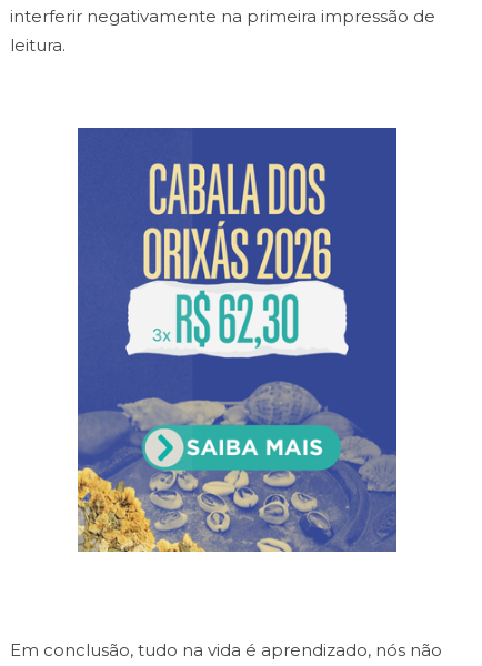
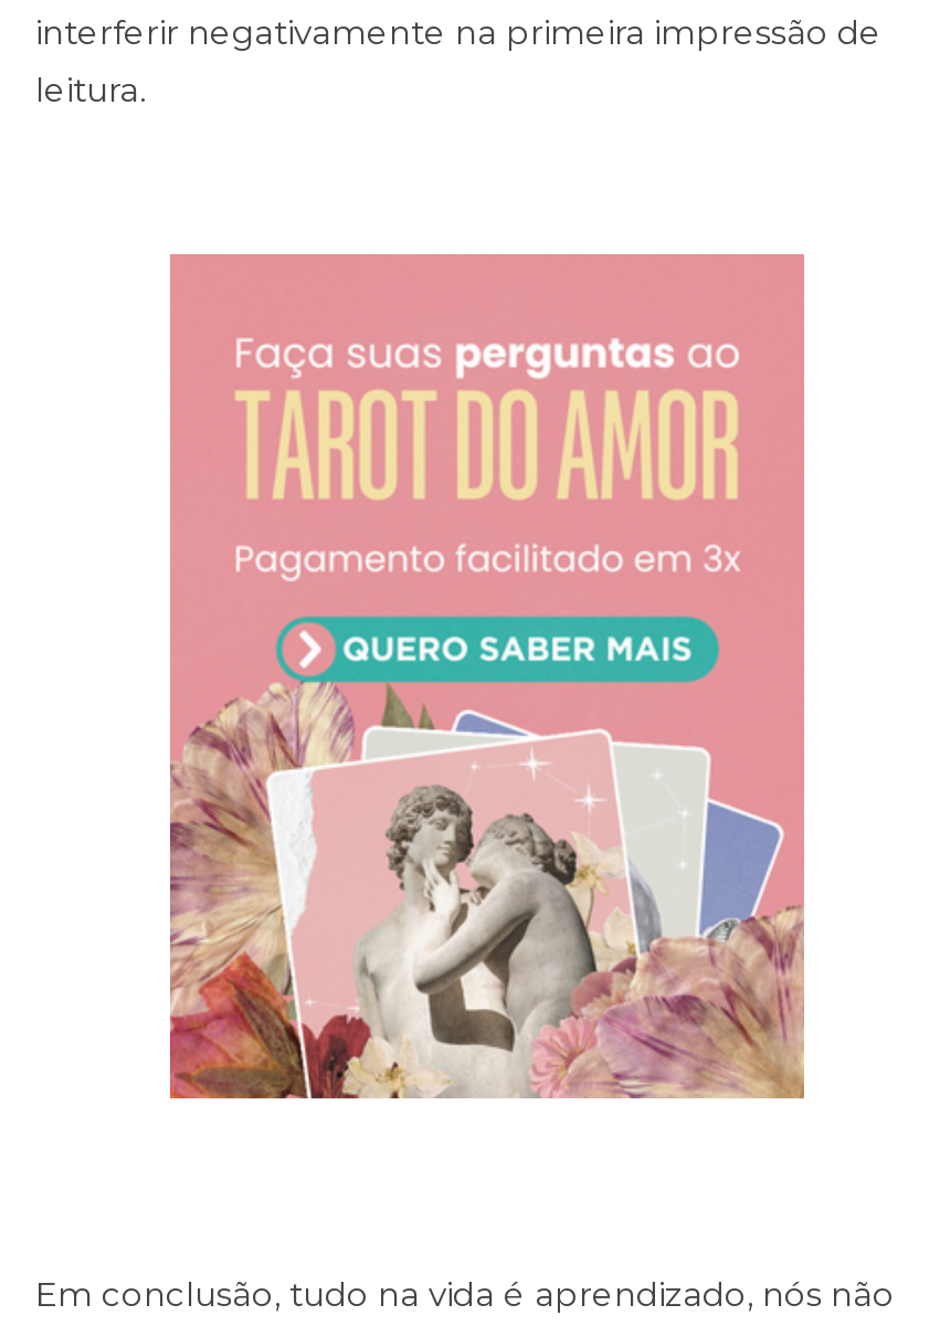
- [image]
+ [image]
